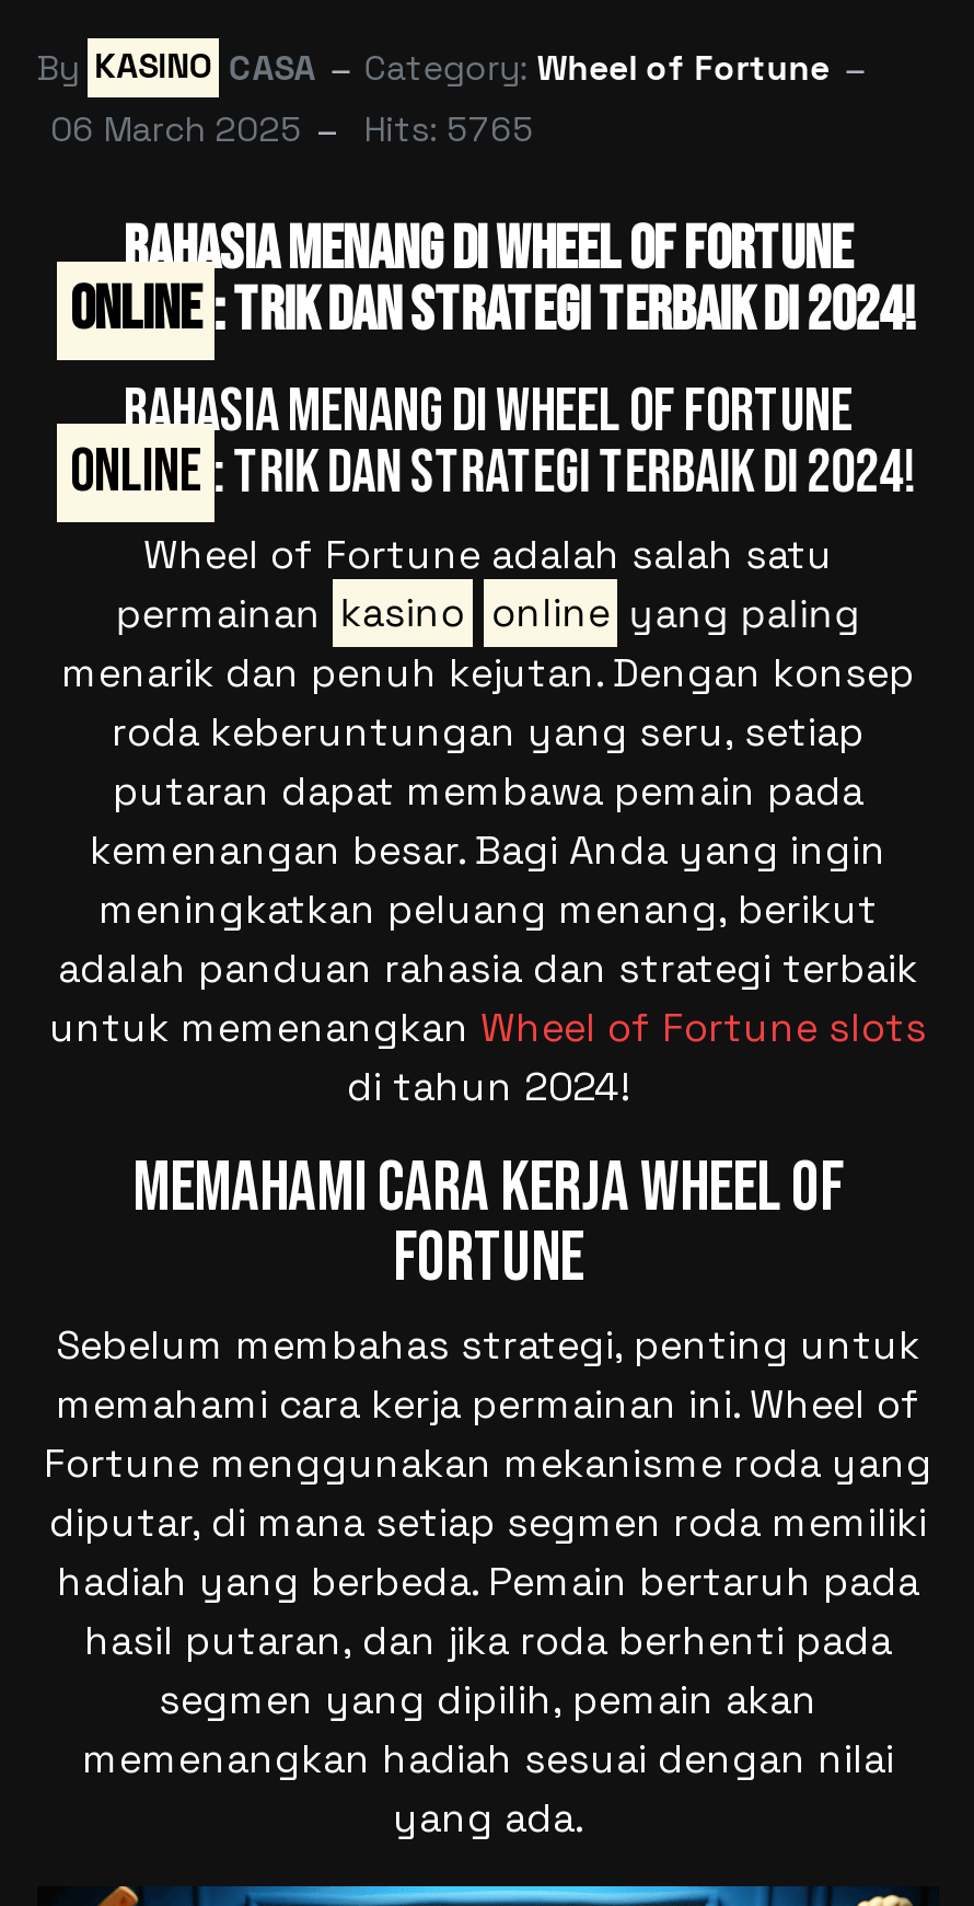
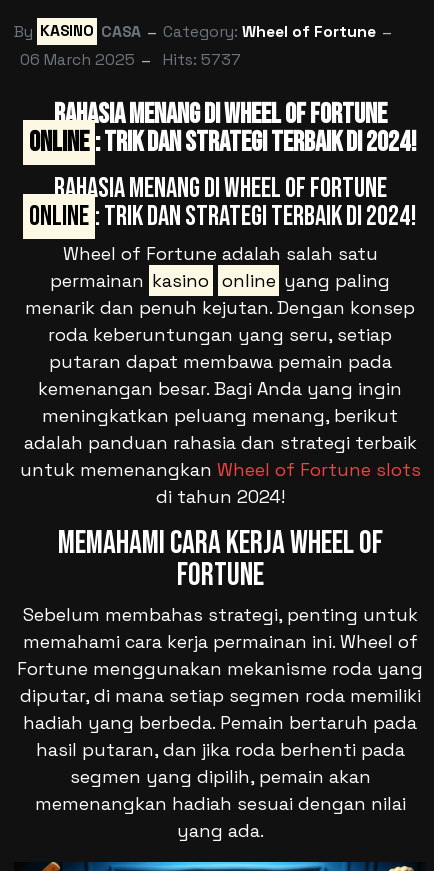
- 06 March 2025 Hits: 5765
+ 06 March 2025 Hits: 5737
